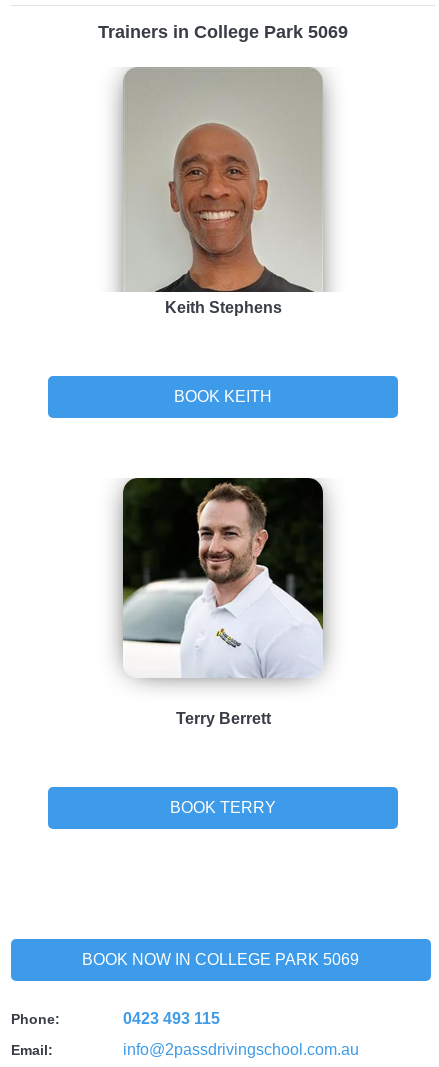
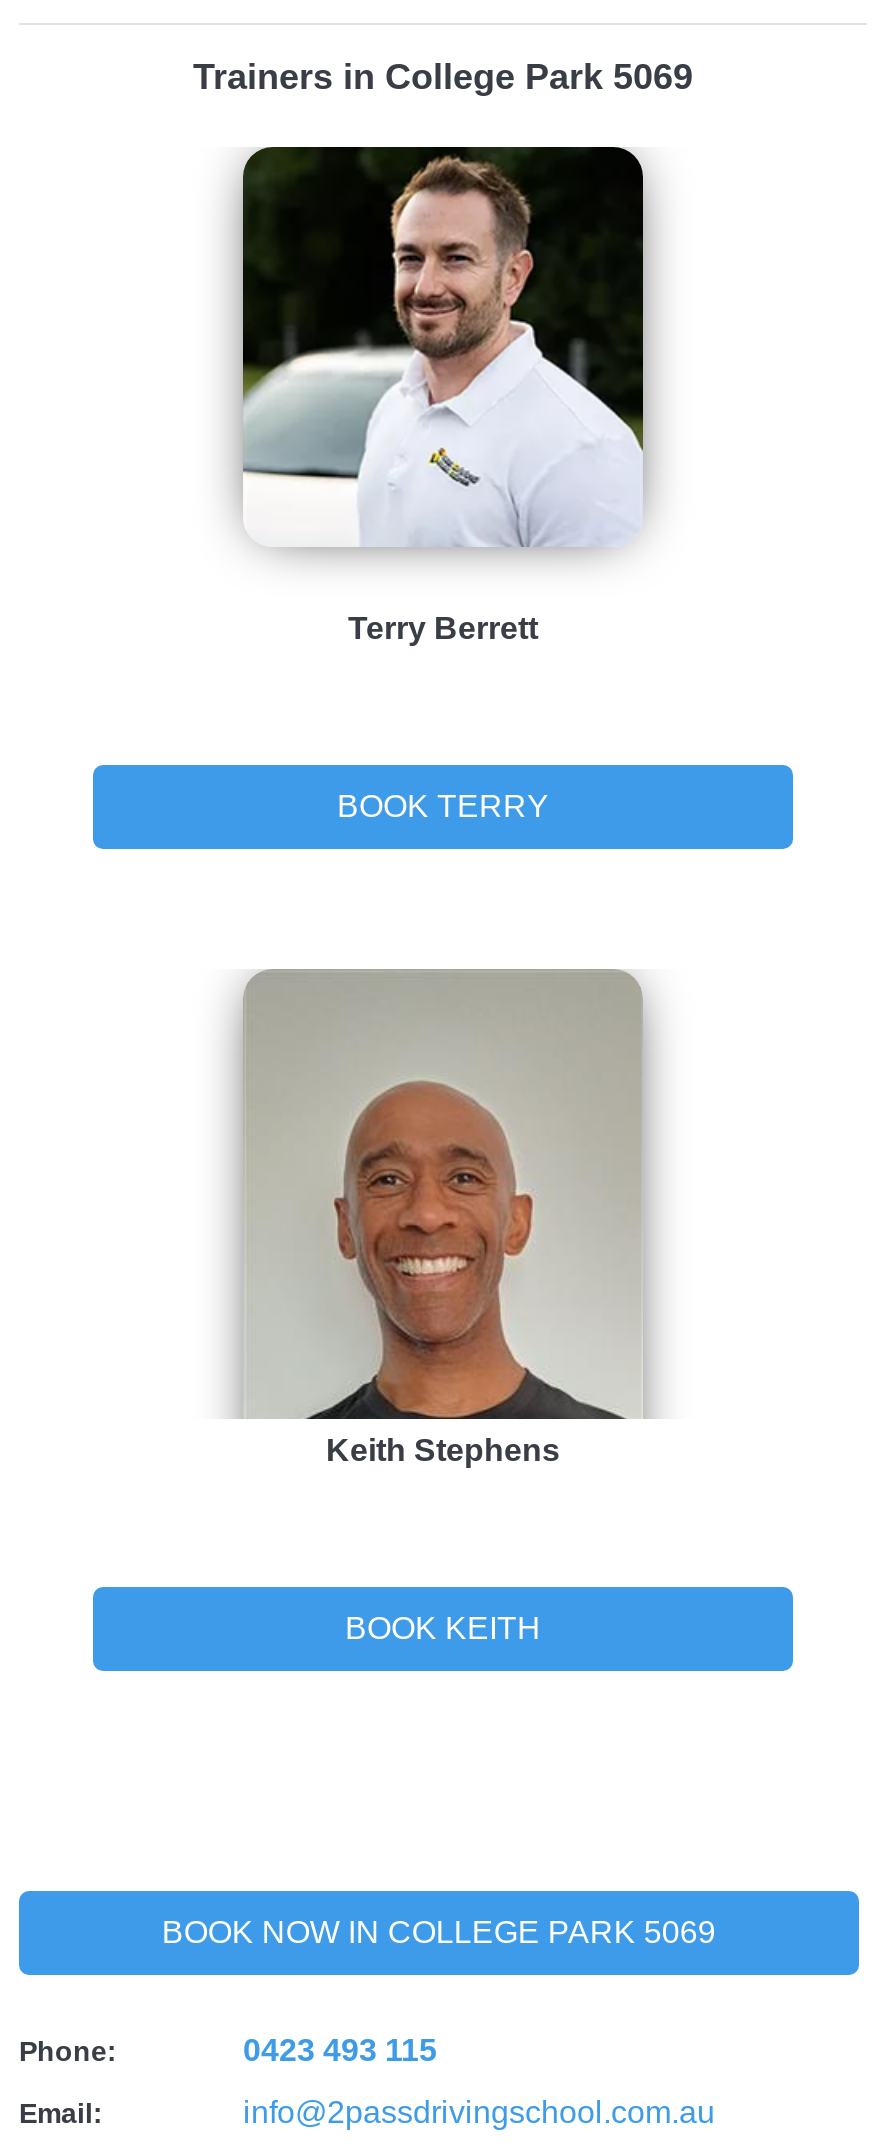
moved down: [image] | Keith Stephens | BOOK KEITH

moved up: [image] | Terry Berrett

moved up: BOOK TERRY
